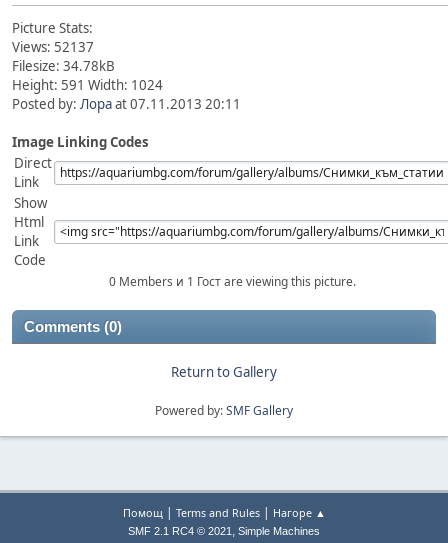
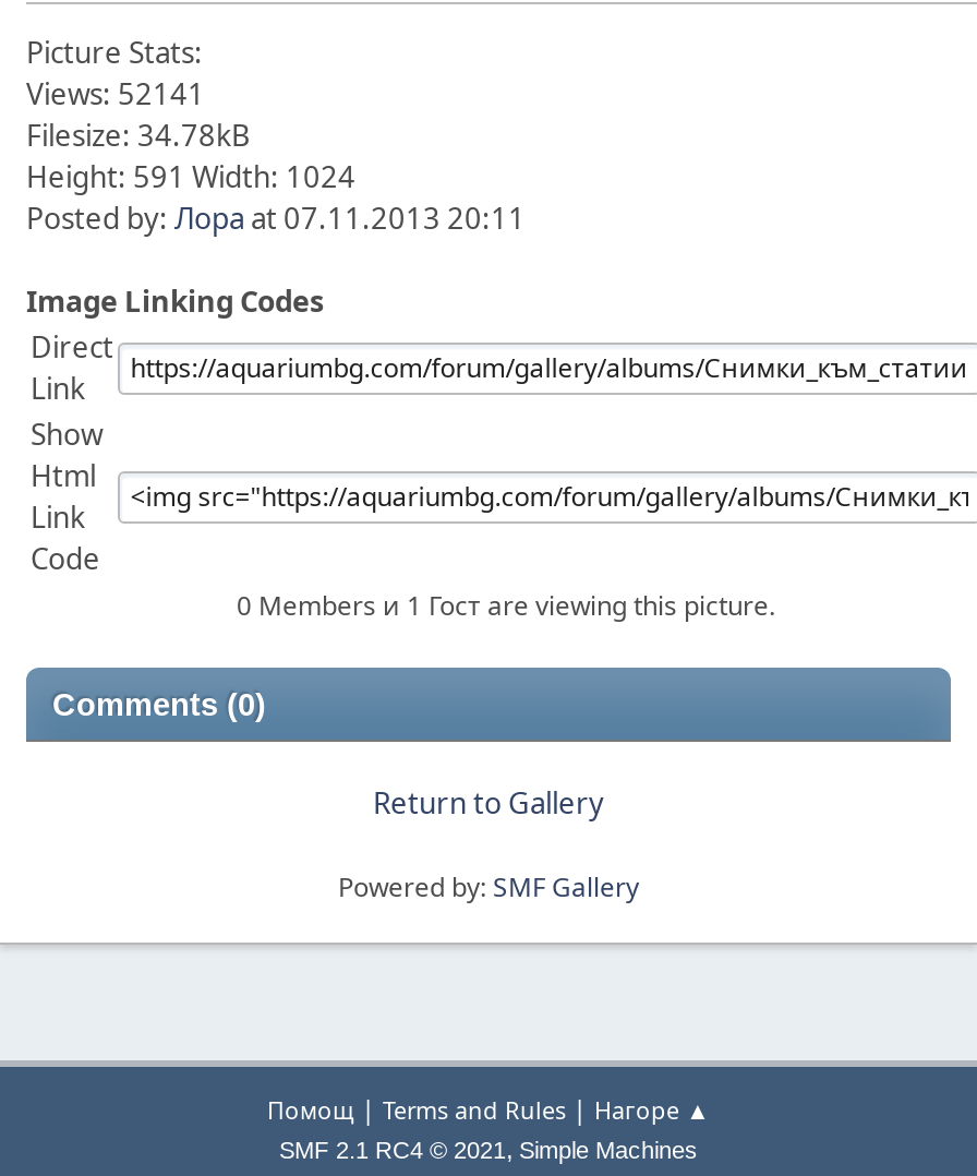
- Views: 52137
+ Views: 52141
